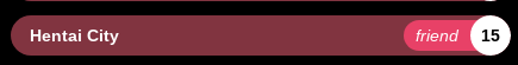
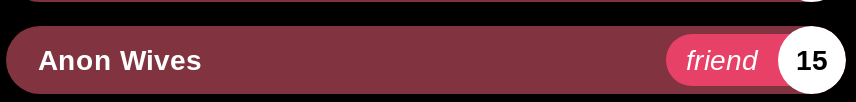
- Hentai City
+ Anon Wives
